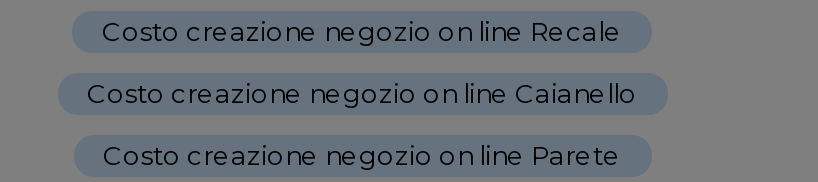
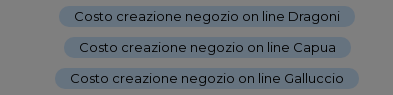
- Costo creazione negozio on line Recale
+ Costo creazione negozio on line Dragoni

- Costo creazione negozio on line Caianello
+ Costo creazione negozio on line Capua

- Costo creazione negozio on line Parete
+ Costo creazione negozio on line Galluccio
